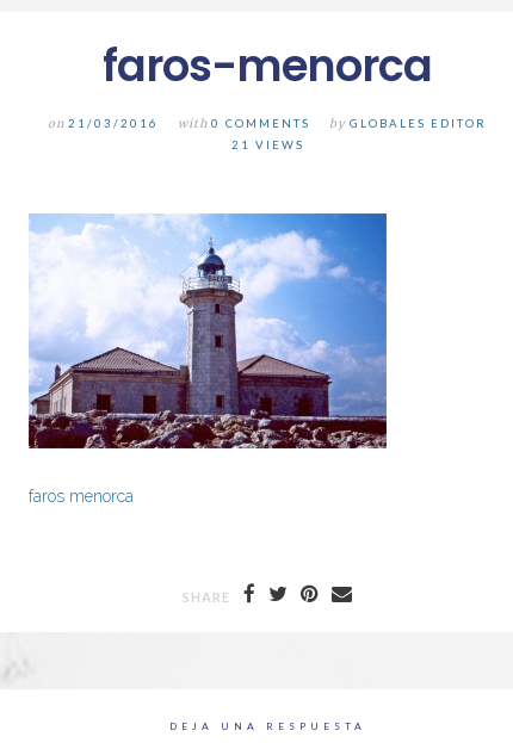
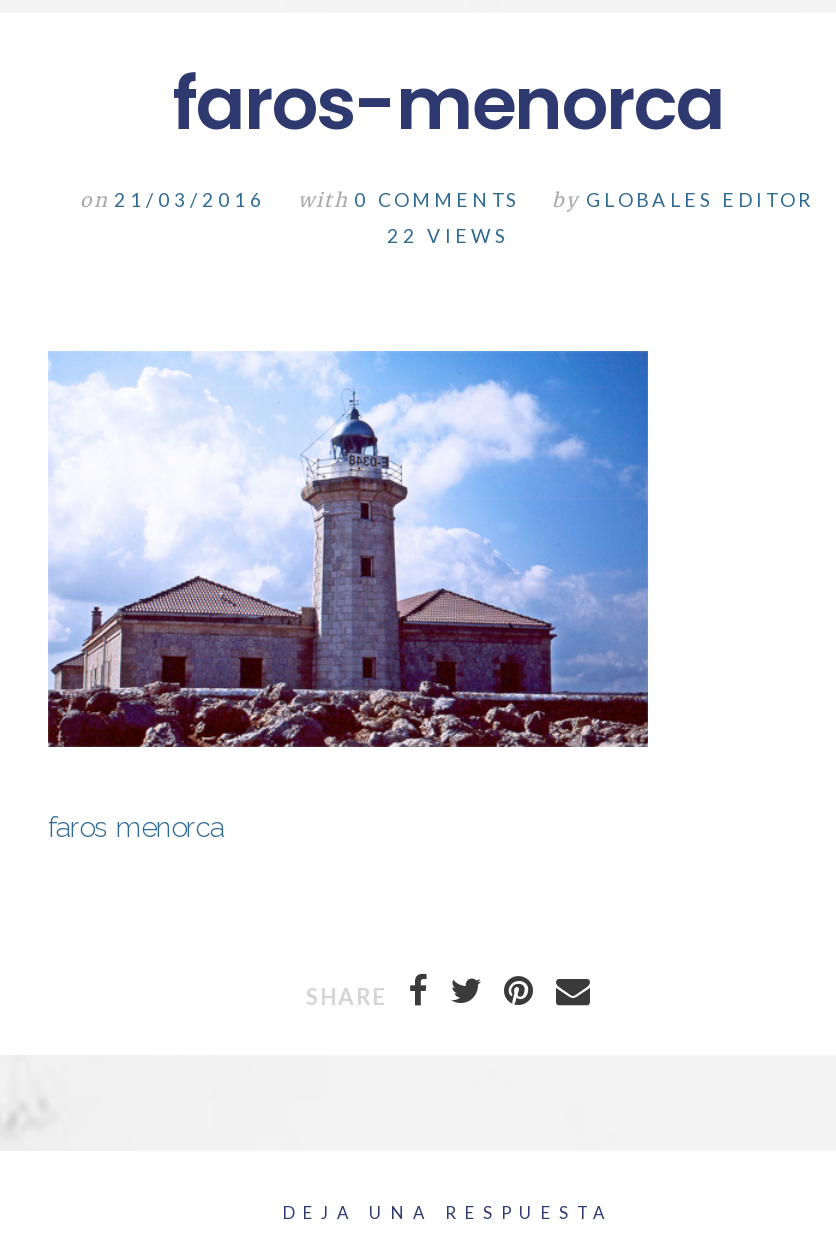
- 21 VIEWS
+ 22 VIEWS
